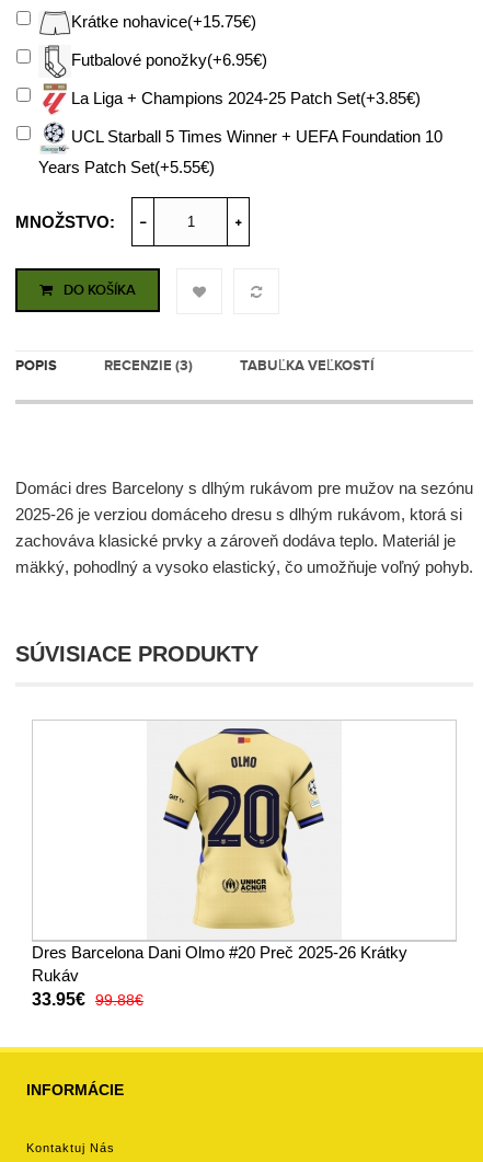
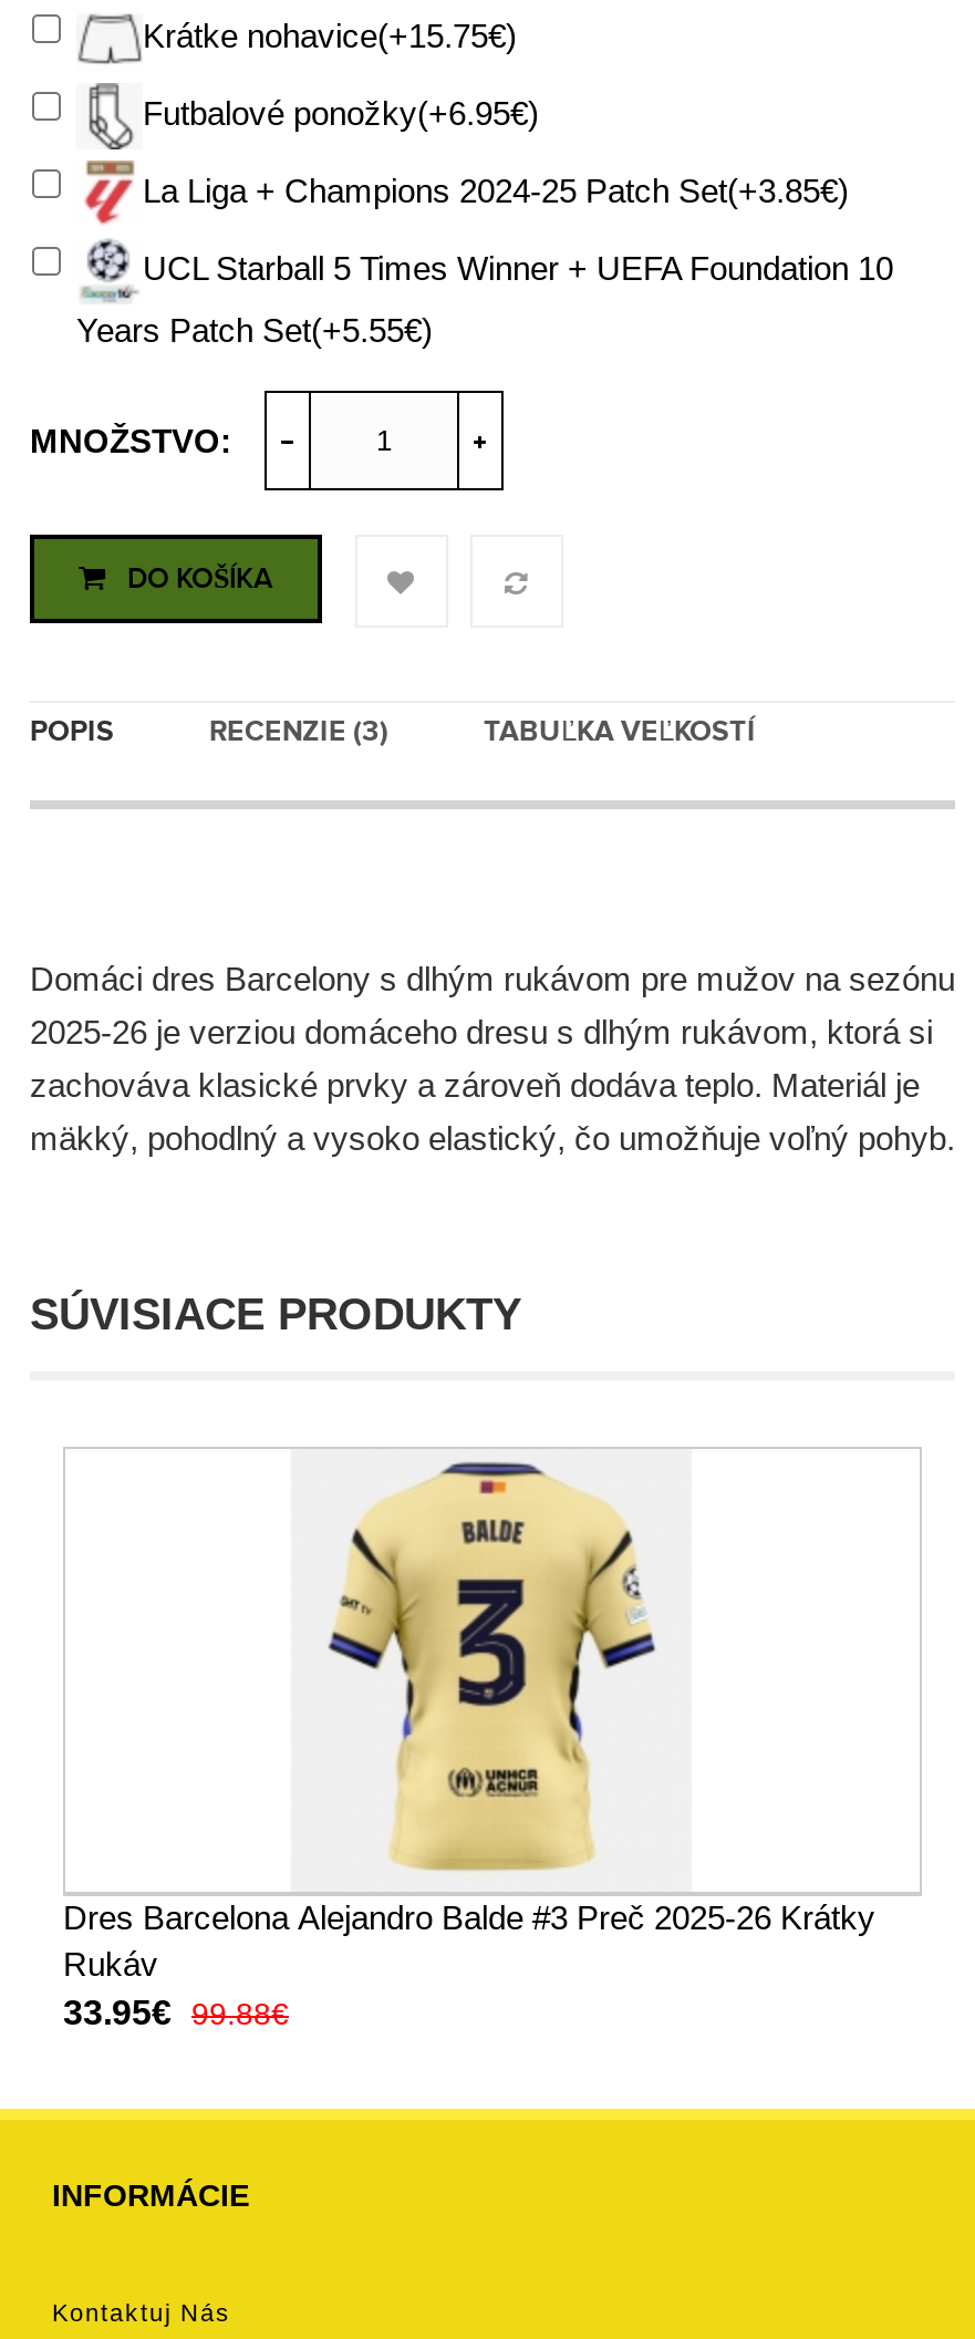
- [image]
+ [image]

- Dres Barcelona Dani Olmo #20 Preč 2025-26 Krátky
+ Dres Barcelona Alejandro Balde #3 Preč 2025-26 Krátky
